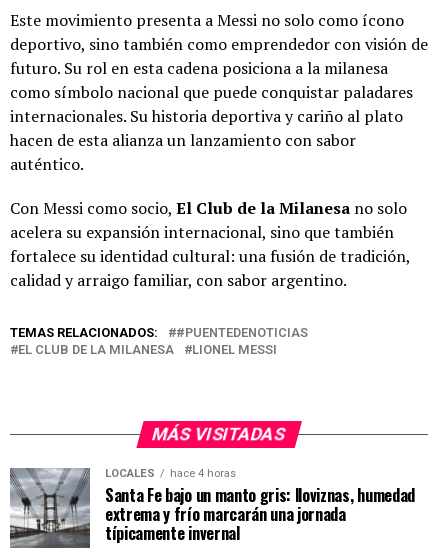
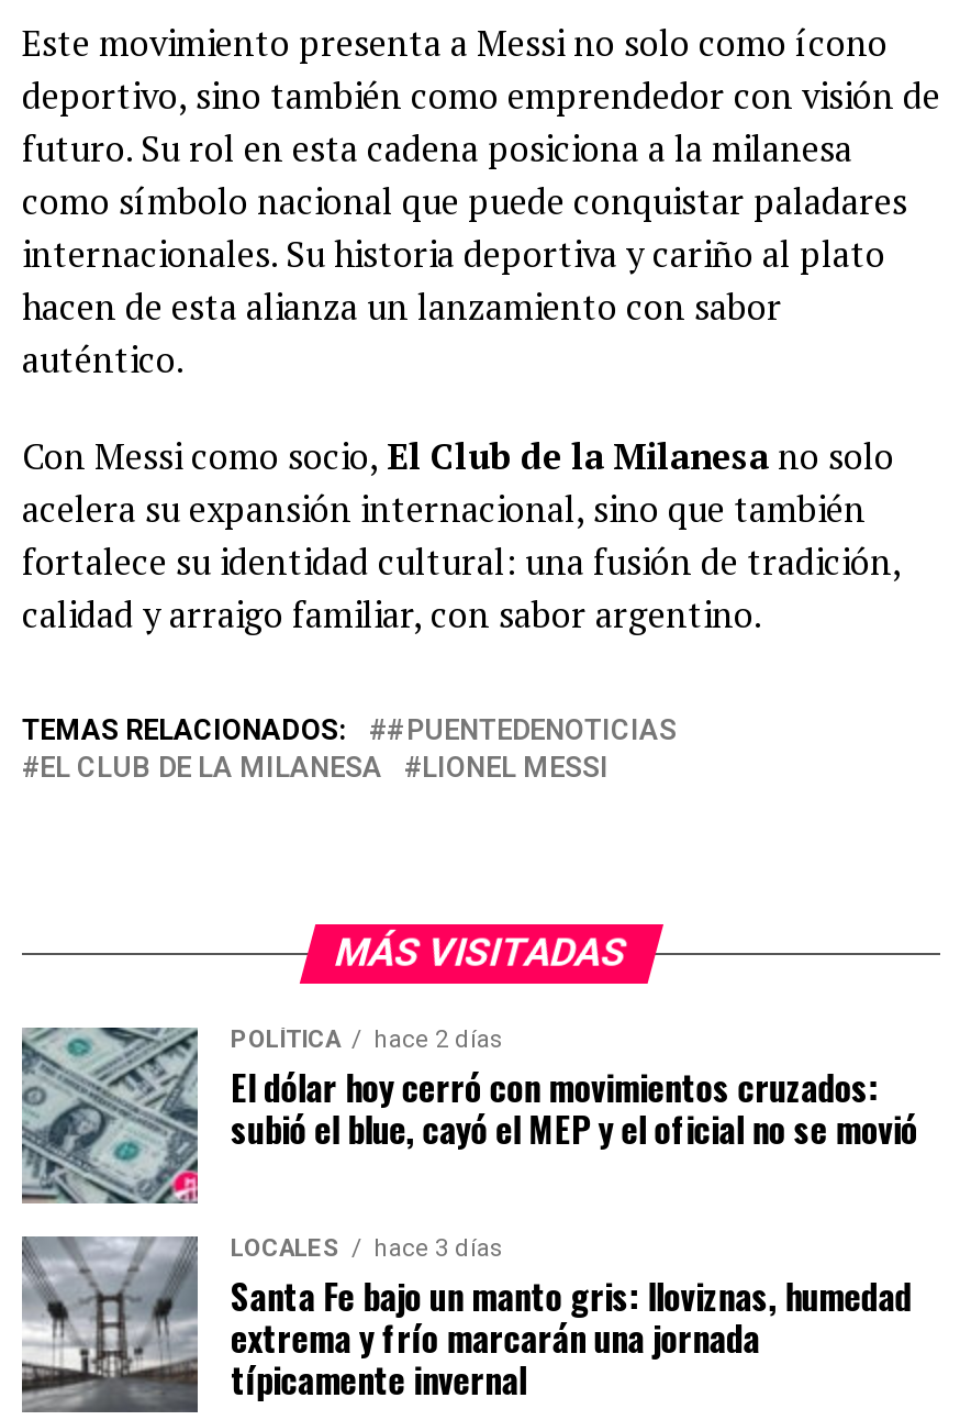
+ [image]
+ POLÍTICA
+ hace 2 días
+ El dólar hoy cerró con movimientos cruzados:
+ subió el blue, cayó el MEP y el oficial no se movió

- LOCALES hace 4 horas
+ LOCALES hace 3 días
